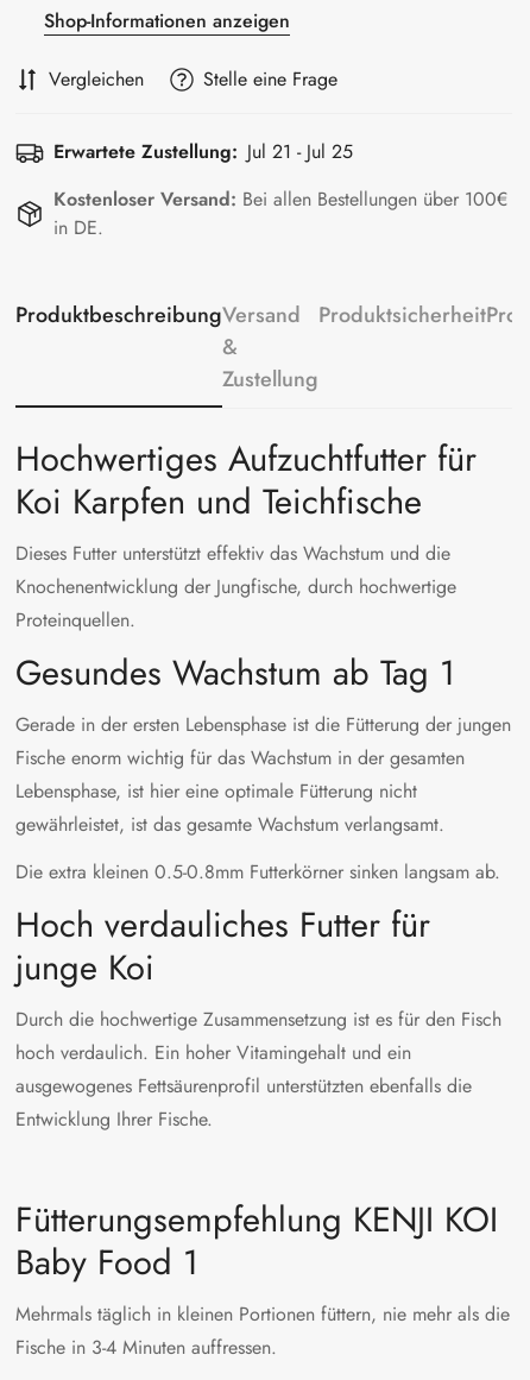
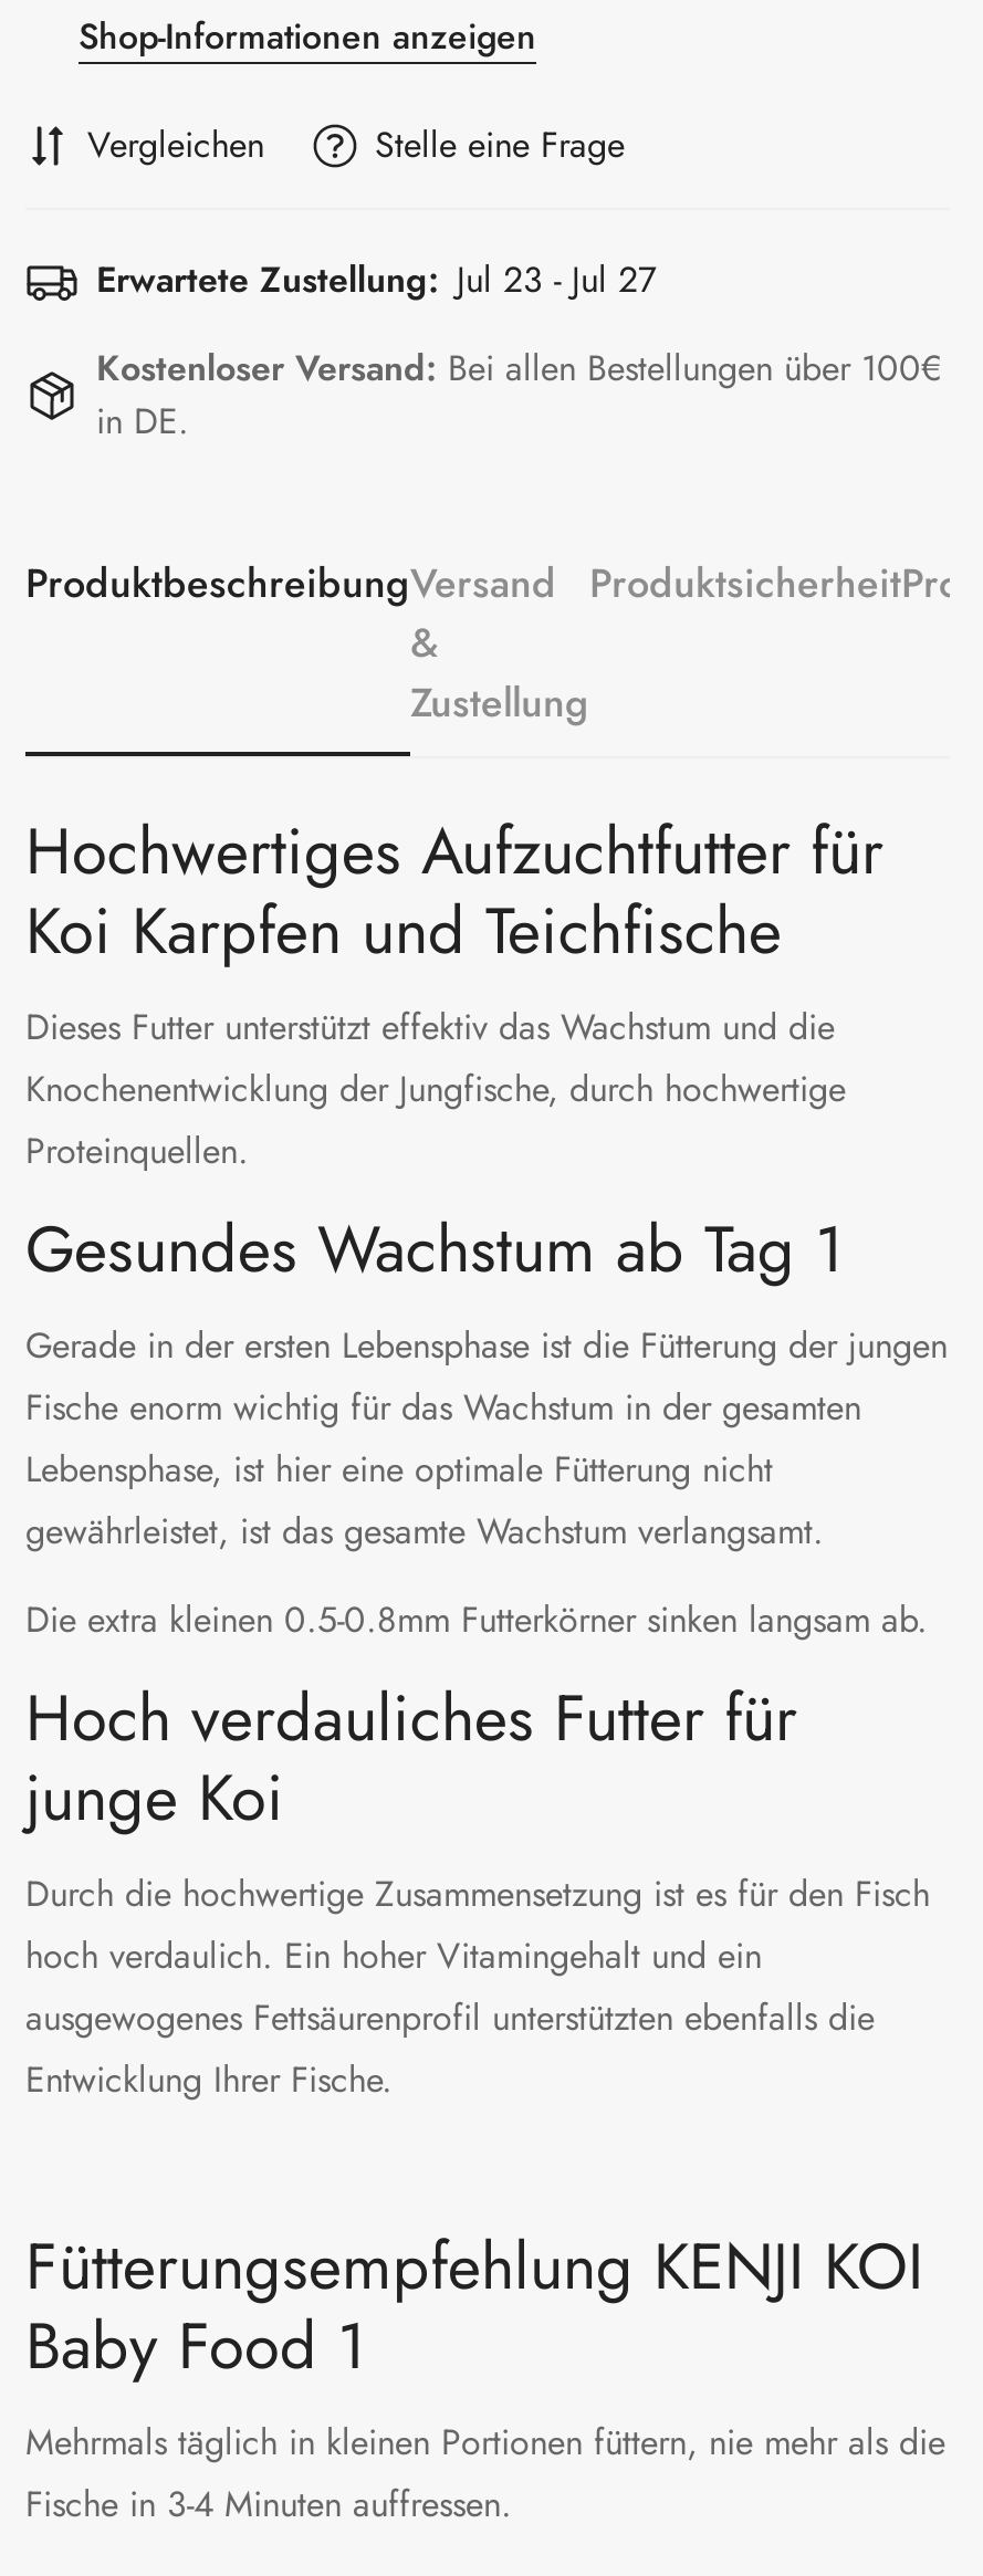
- Erwartete Zustellung: Jul 21 - Jul 25
+ Erwartete Zustellung: Jul 23 - Jul 27
